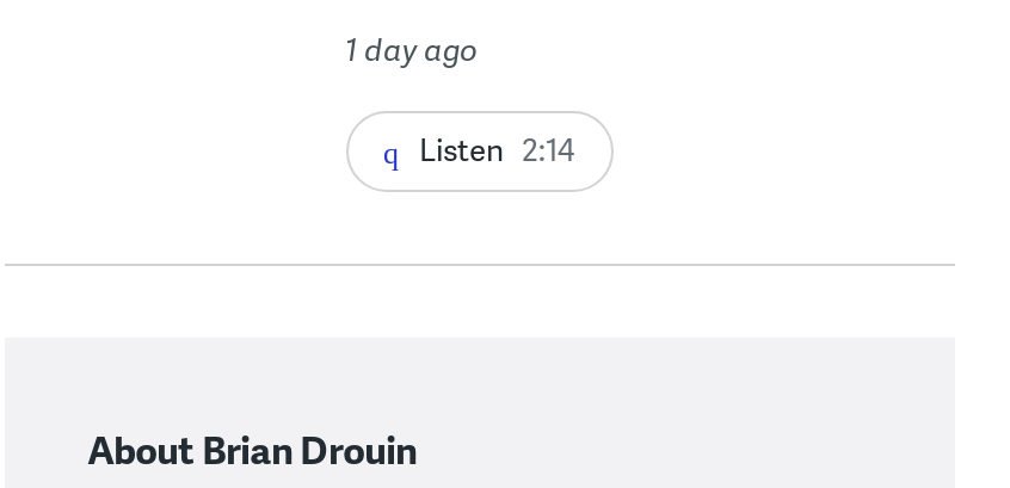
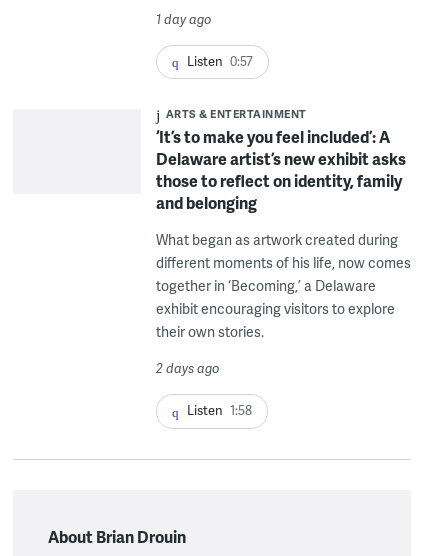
- Listen 2:14
+ Listen 0:57
+ ARTS & ENTERTAINMENT
+ ‘It’s to make you feel included’: A
+ Delaware artist’s new exhibit asks
+ those to reflect on identity, family
+ and belonging
+ What began as artwork created during
+ different moments of his life, now comes
+ together in ‘Becoming,’ a Delaware
+ exhibit encouraging visitors to explore
+ their own stories.
+ 2 days ago
+ Listen 1:58
